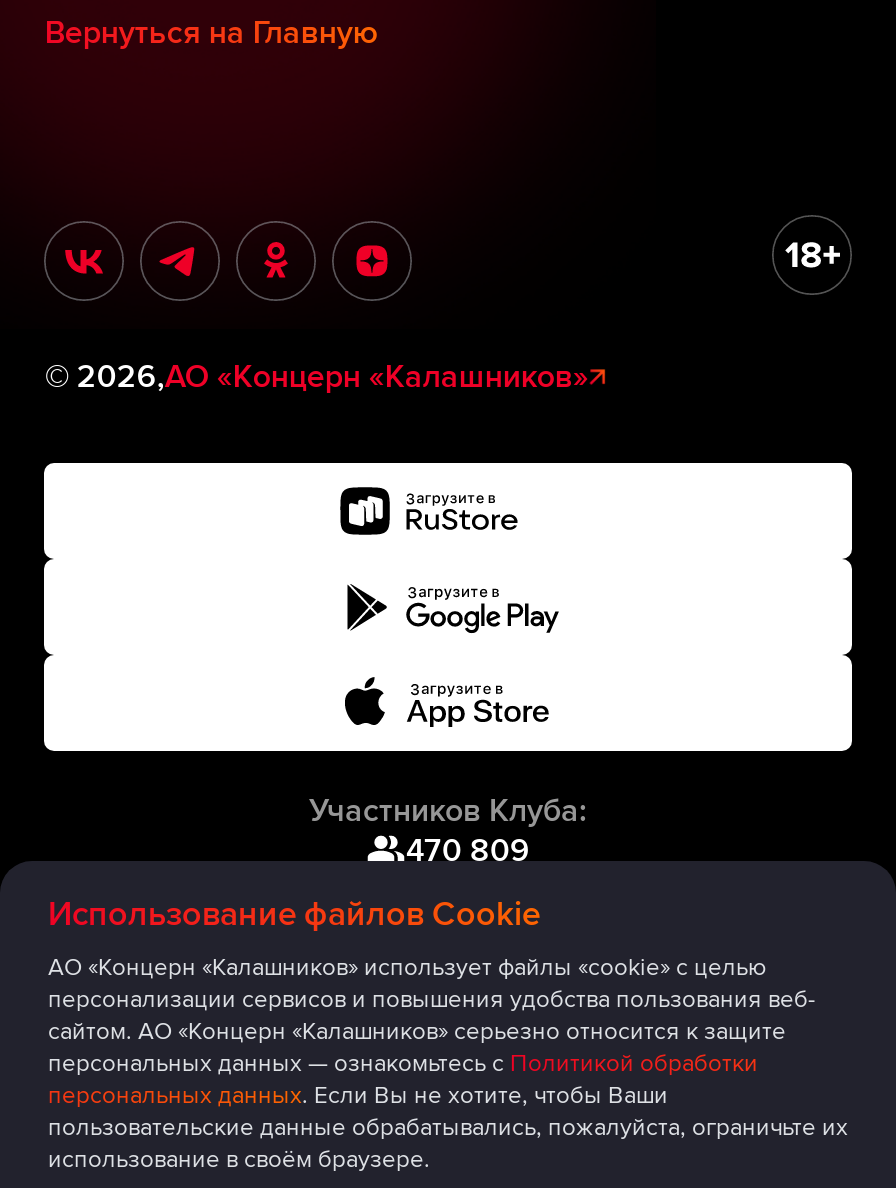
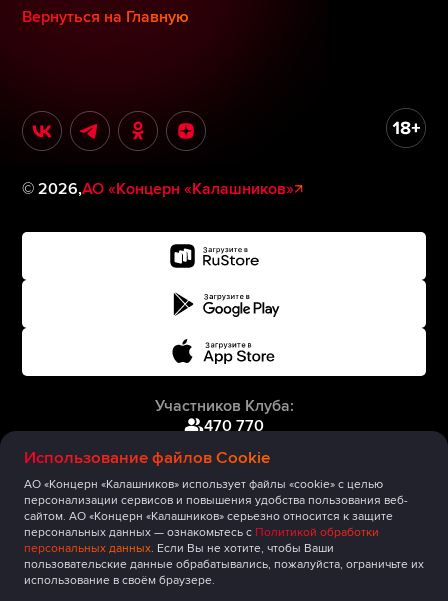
- 470 809
+ 470 770
